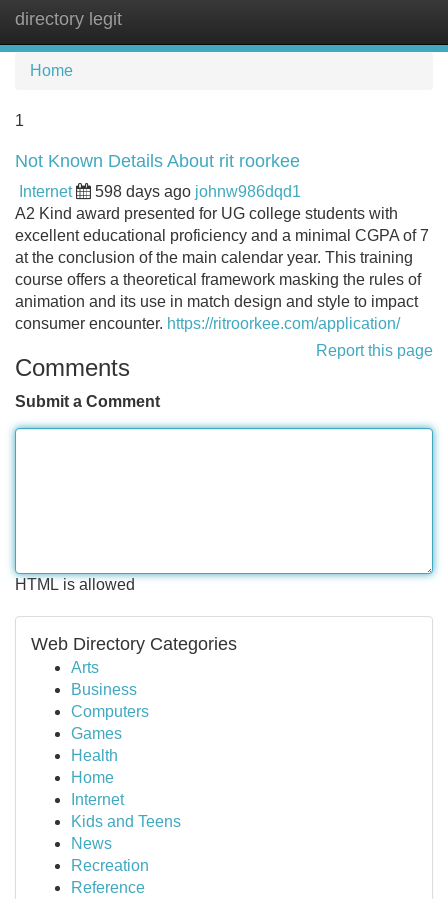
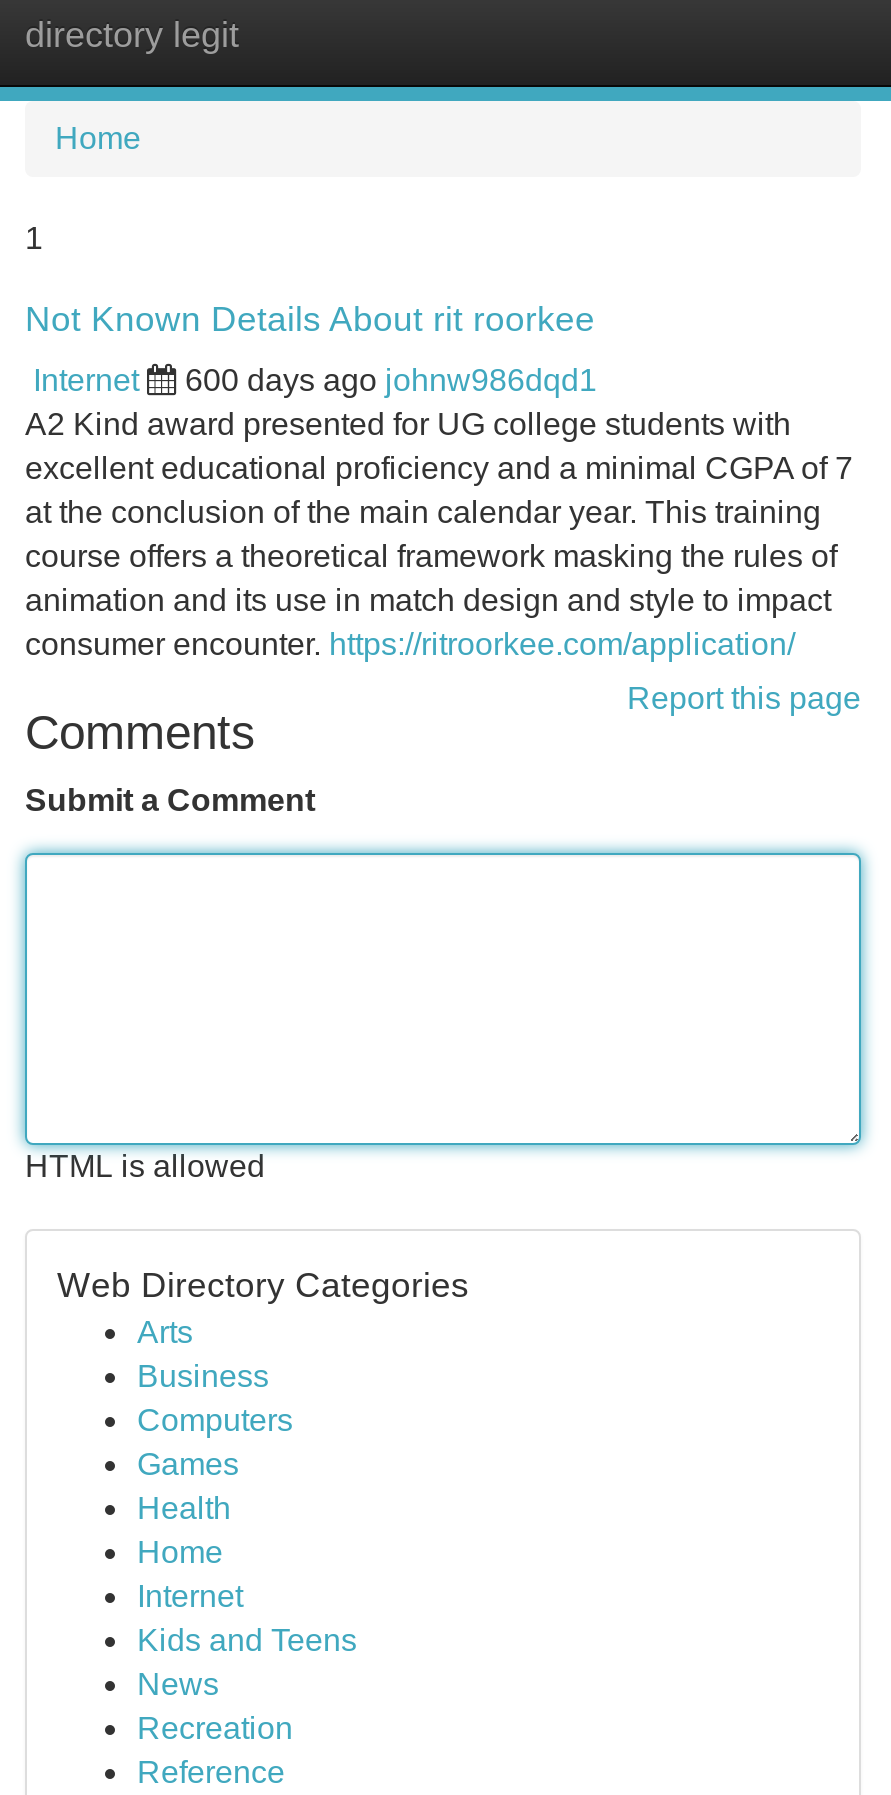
- 598 days ago johnw986dqd1
+ 600 days ago johnw986dqd1
